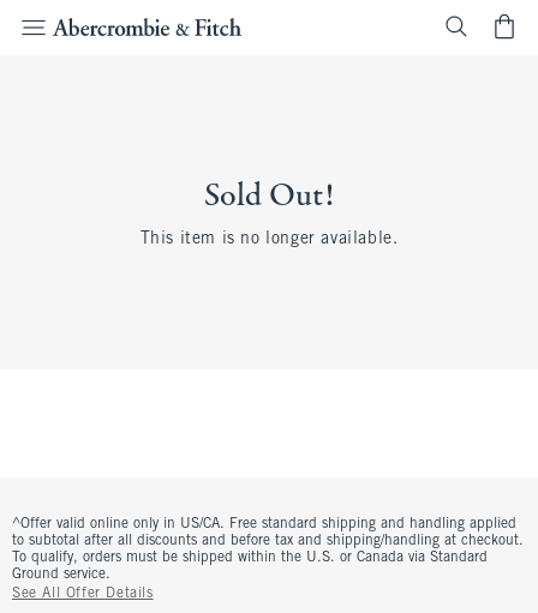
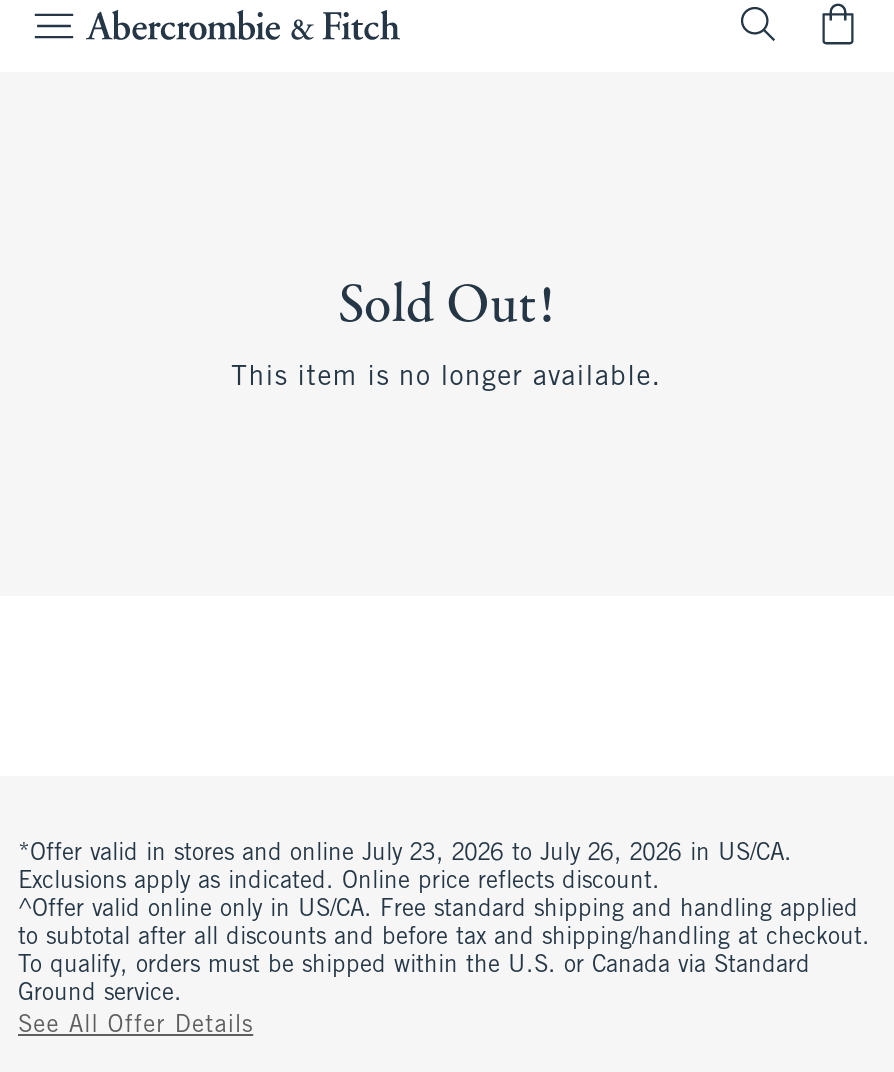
+ *Offer valid in stores and online July 23, 2026 to July 26, 2026 in US/CA.
+ Exclusions apply as indicated. Online price reflects discount.
